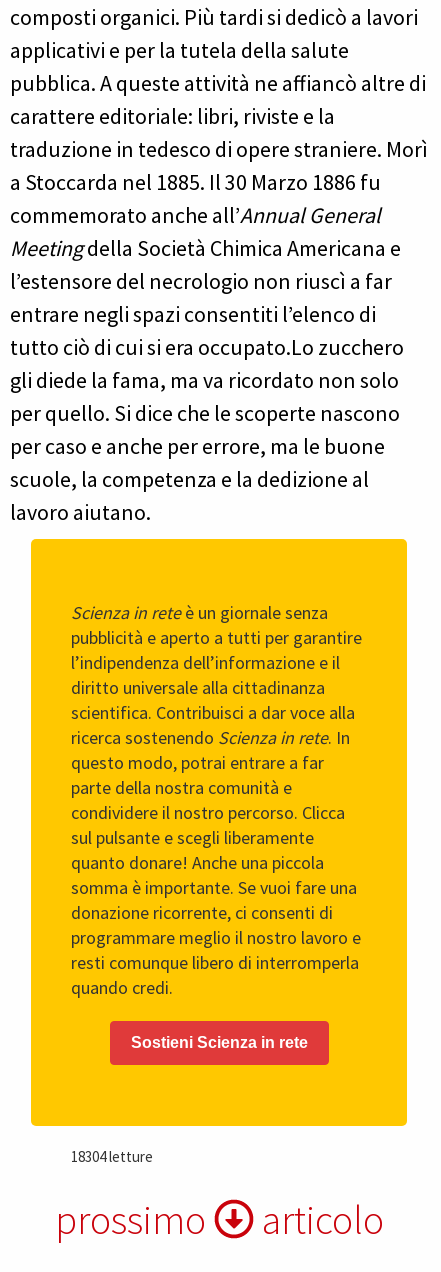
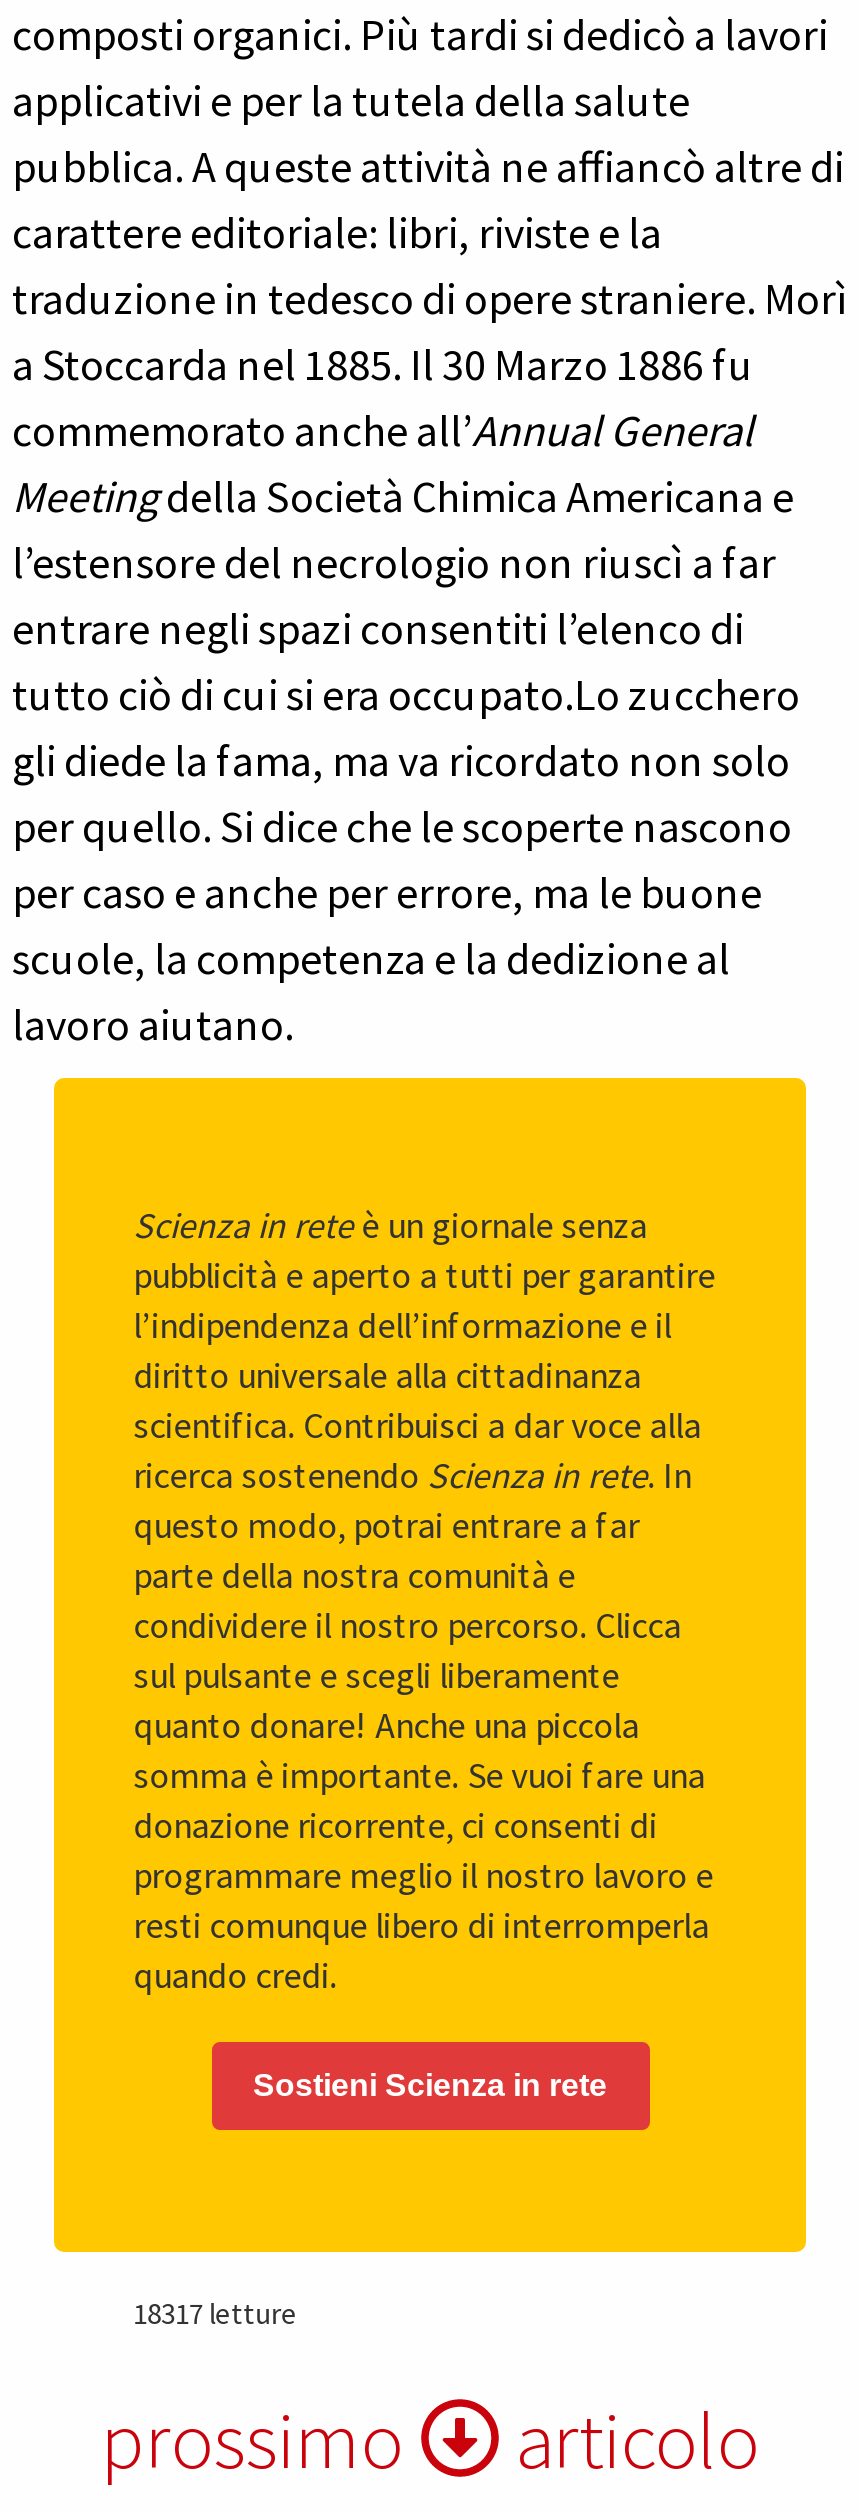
- 18304 letture
+ 18317 letture
